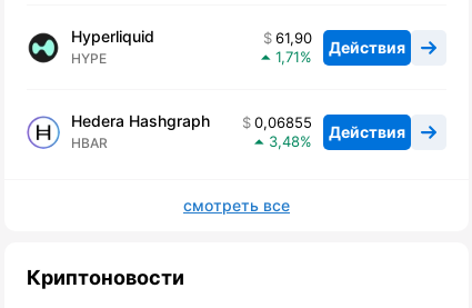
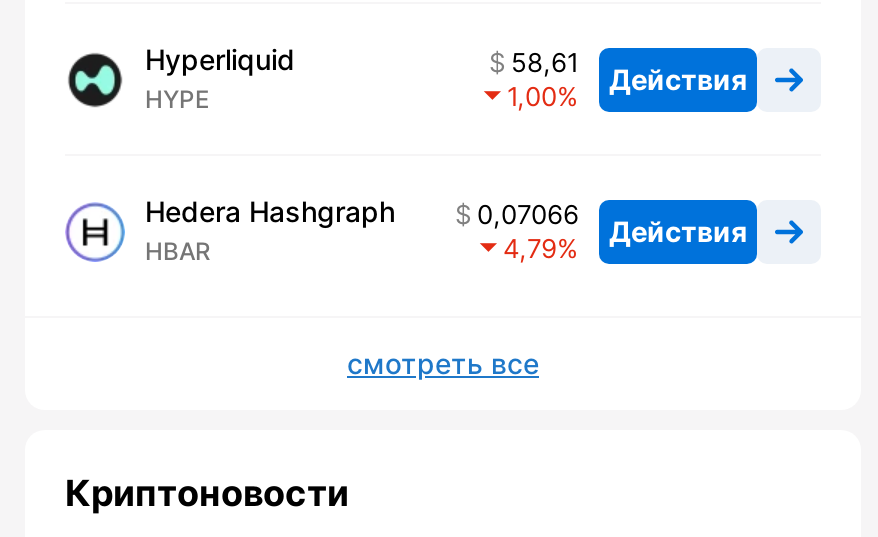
- 61,90 Действия
+ 58,61 Действия

- 1,71
+ 1,00

- 0,06855 Действия
+ 0,07066 Действия

- 3,48
+ 4,79
